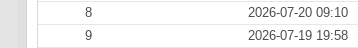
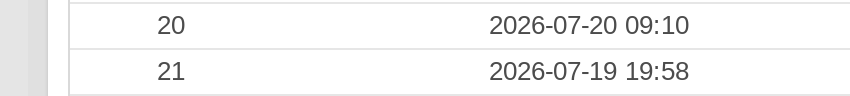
- 8
+ 20

- 9
+ 21
